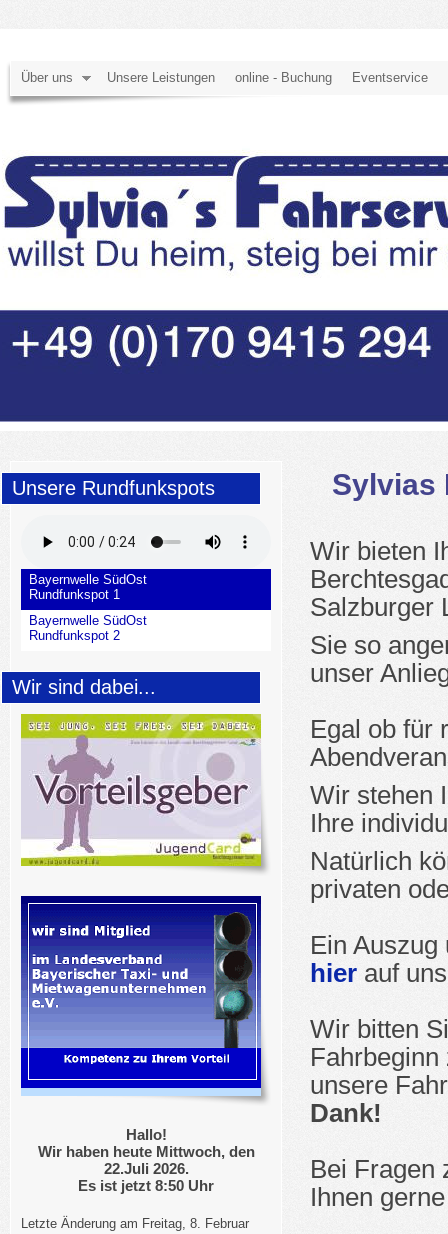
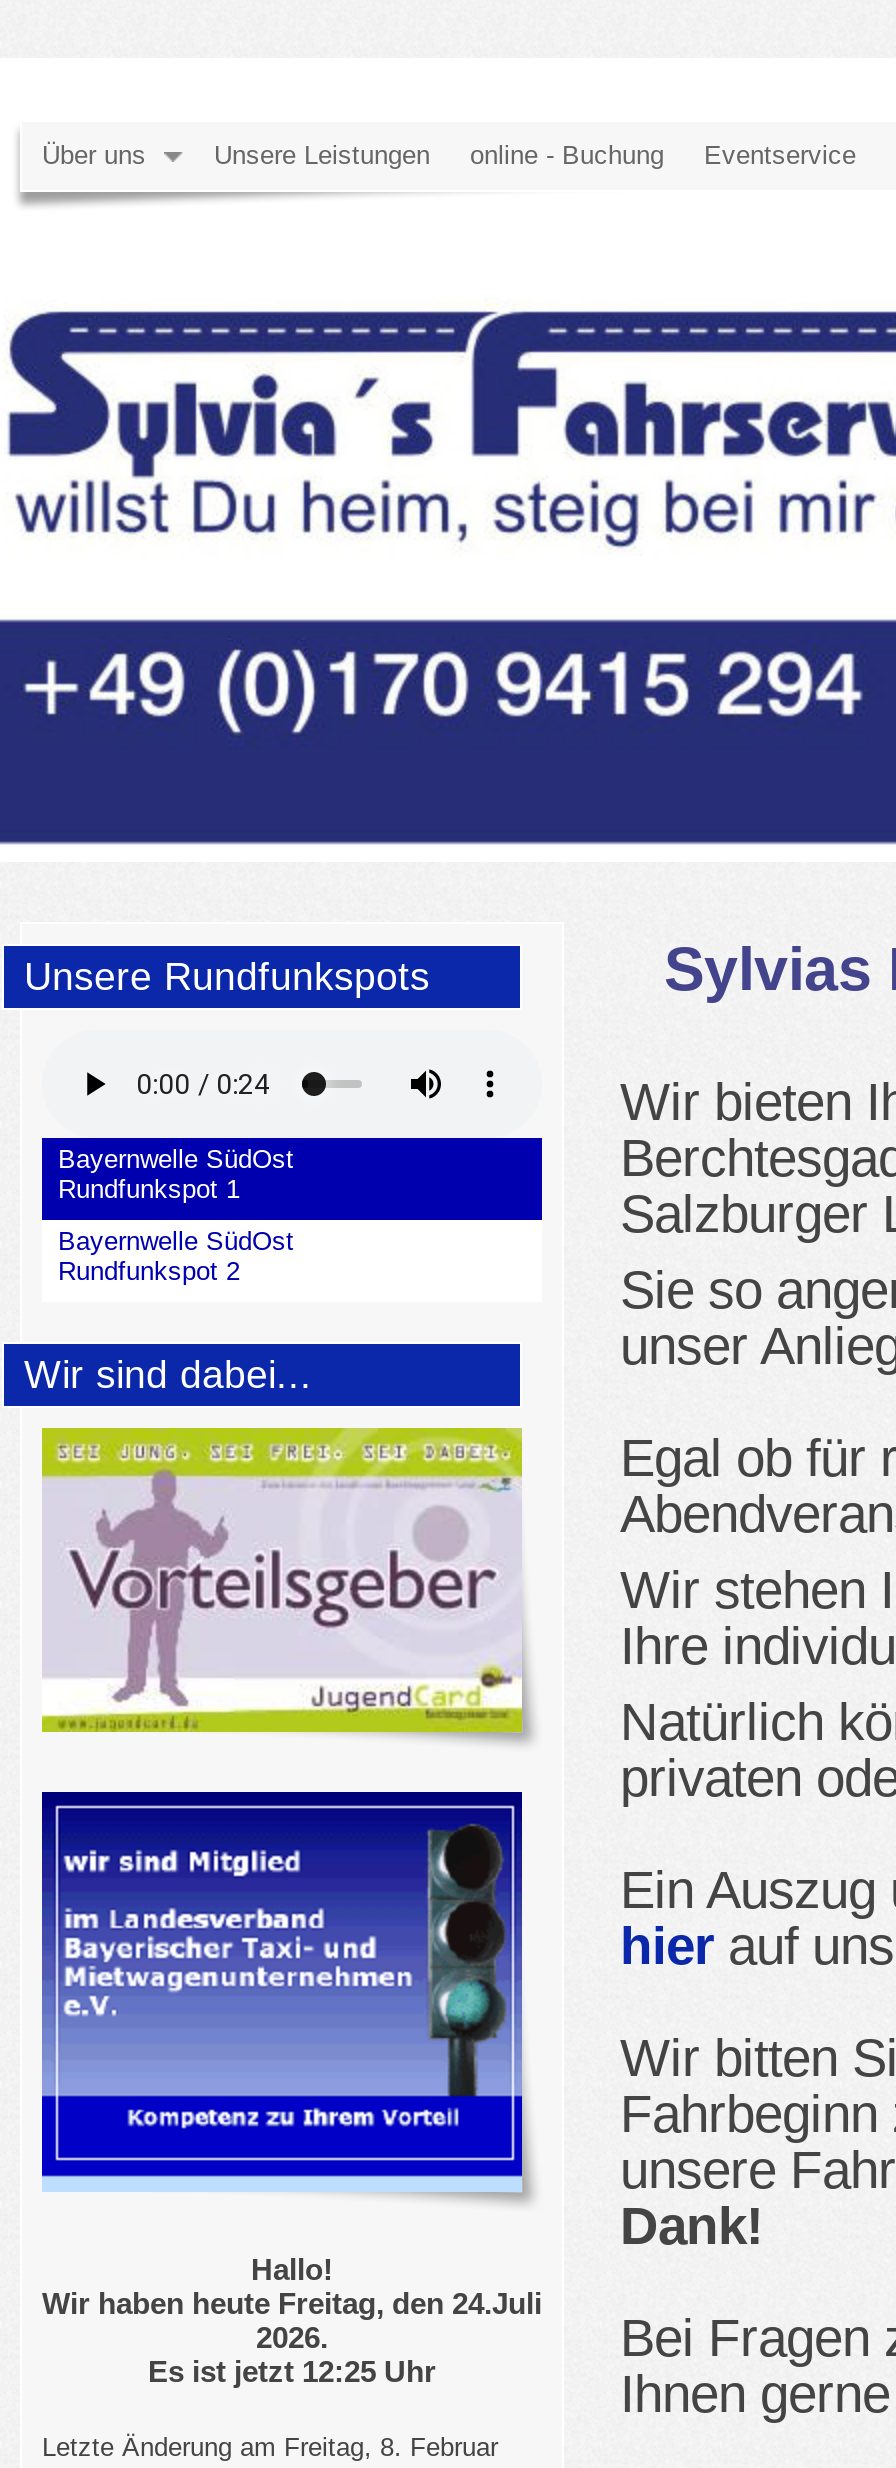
- Wir haben heute Mittwoch, den
- 22.Juli 2026.
- Es ist jetzt 8:50 Uhr
+ Wir haben heute Freitag, den 24.Juli
+ 2026.
+ Es ist jetzt 12:25 Uhr
